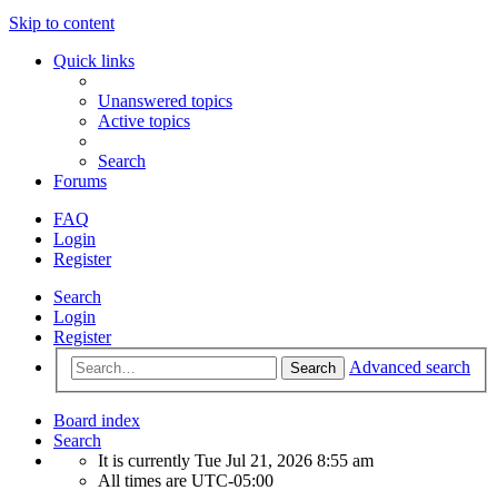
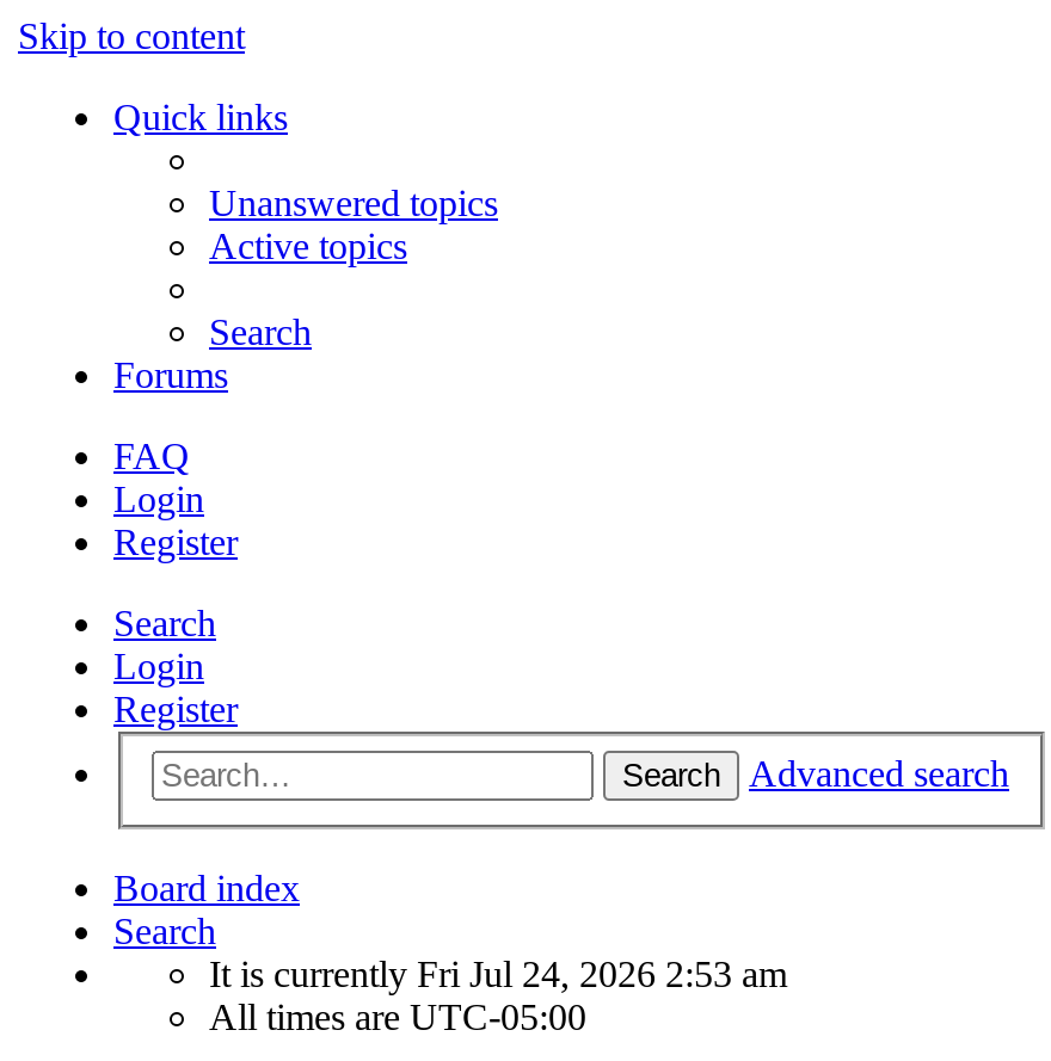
- It is currently Tue Jul 21, 2026 8:55 am
+ It is currently Fri Jul 24, 2026 2:53 am
